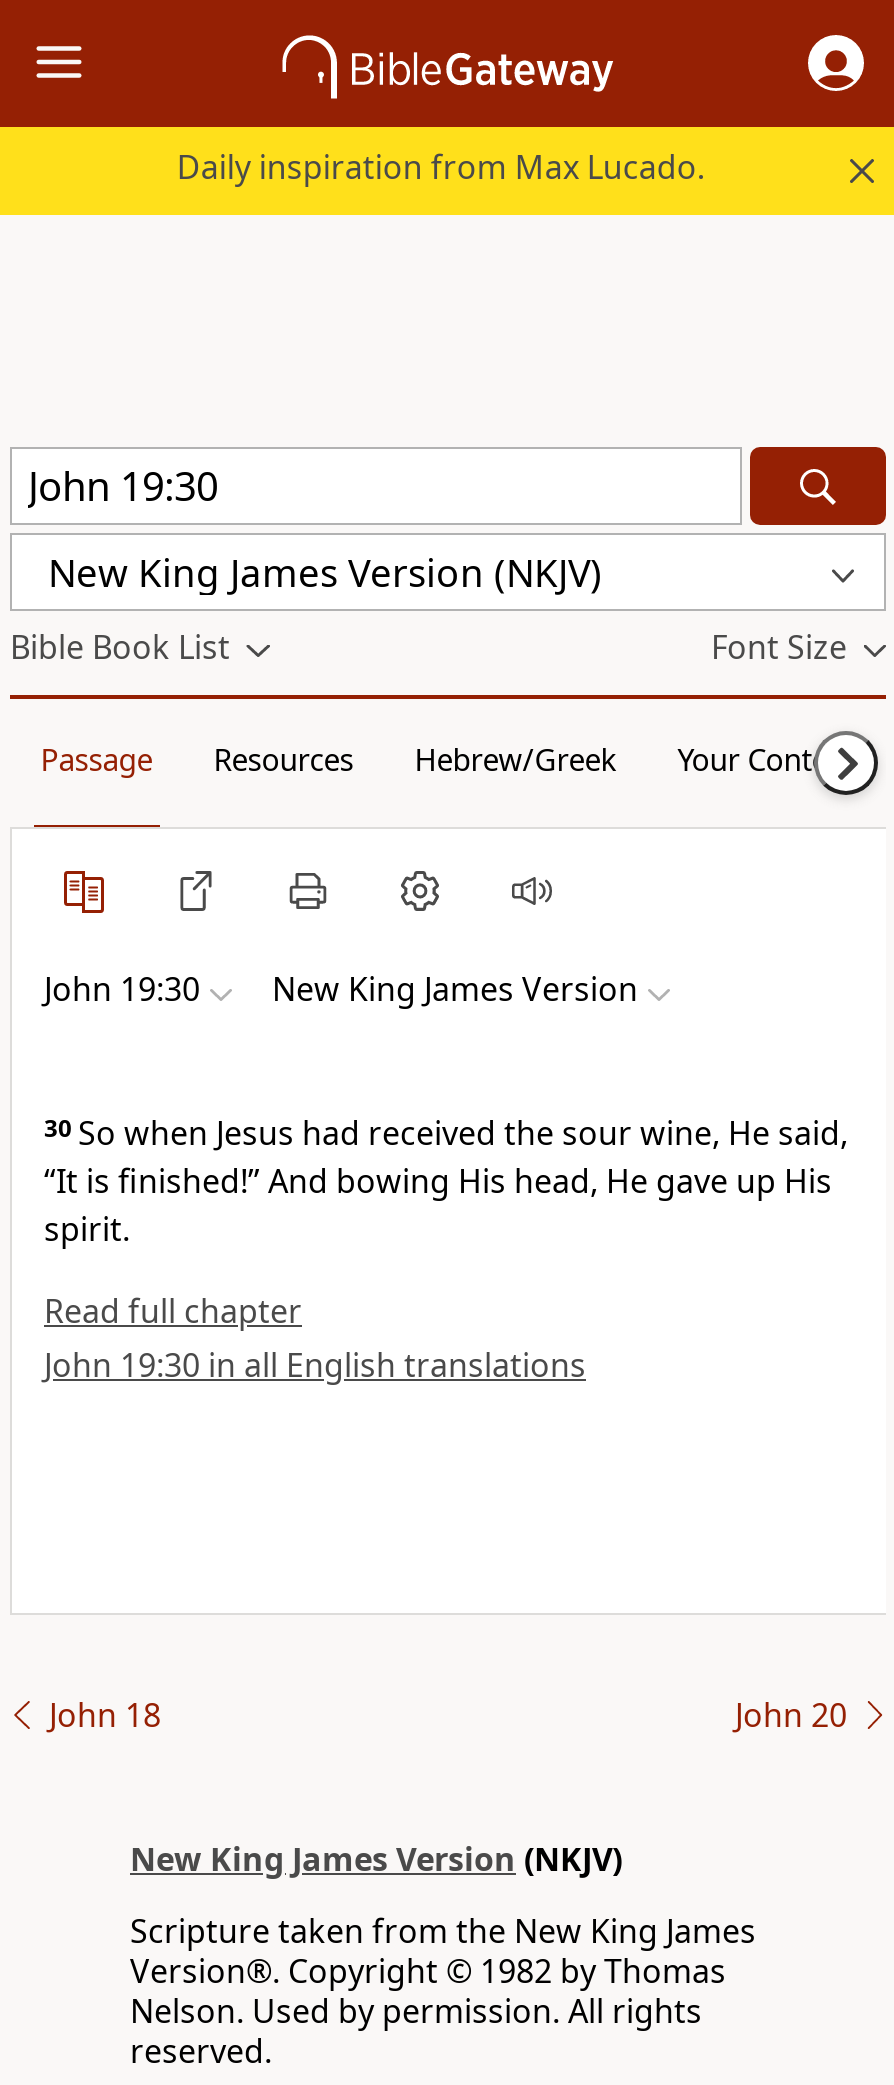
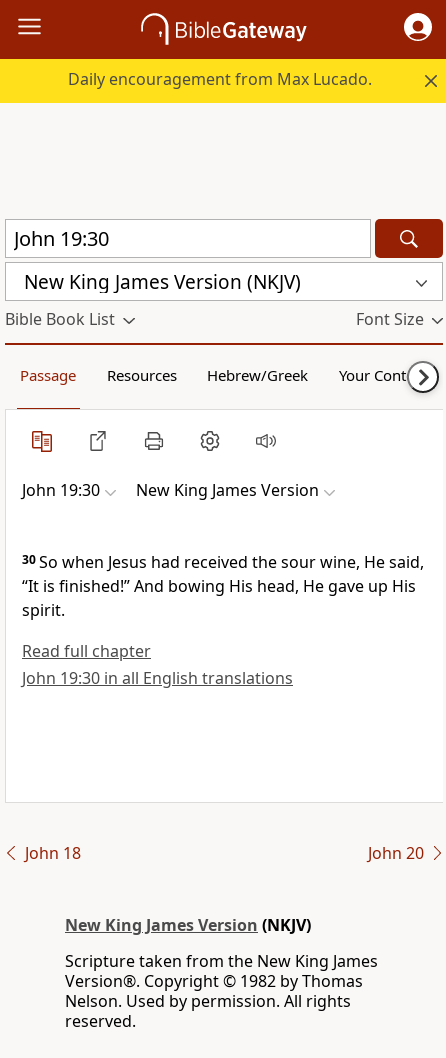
- Daily inspiration from Max Lucado.
+ Daily encouragement from Max Lucado.
